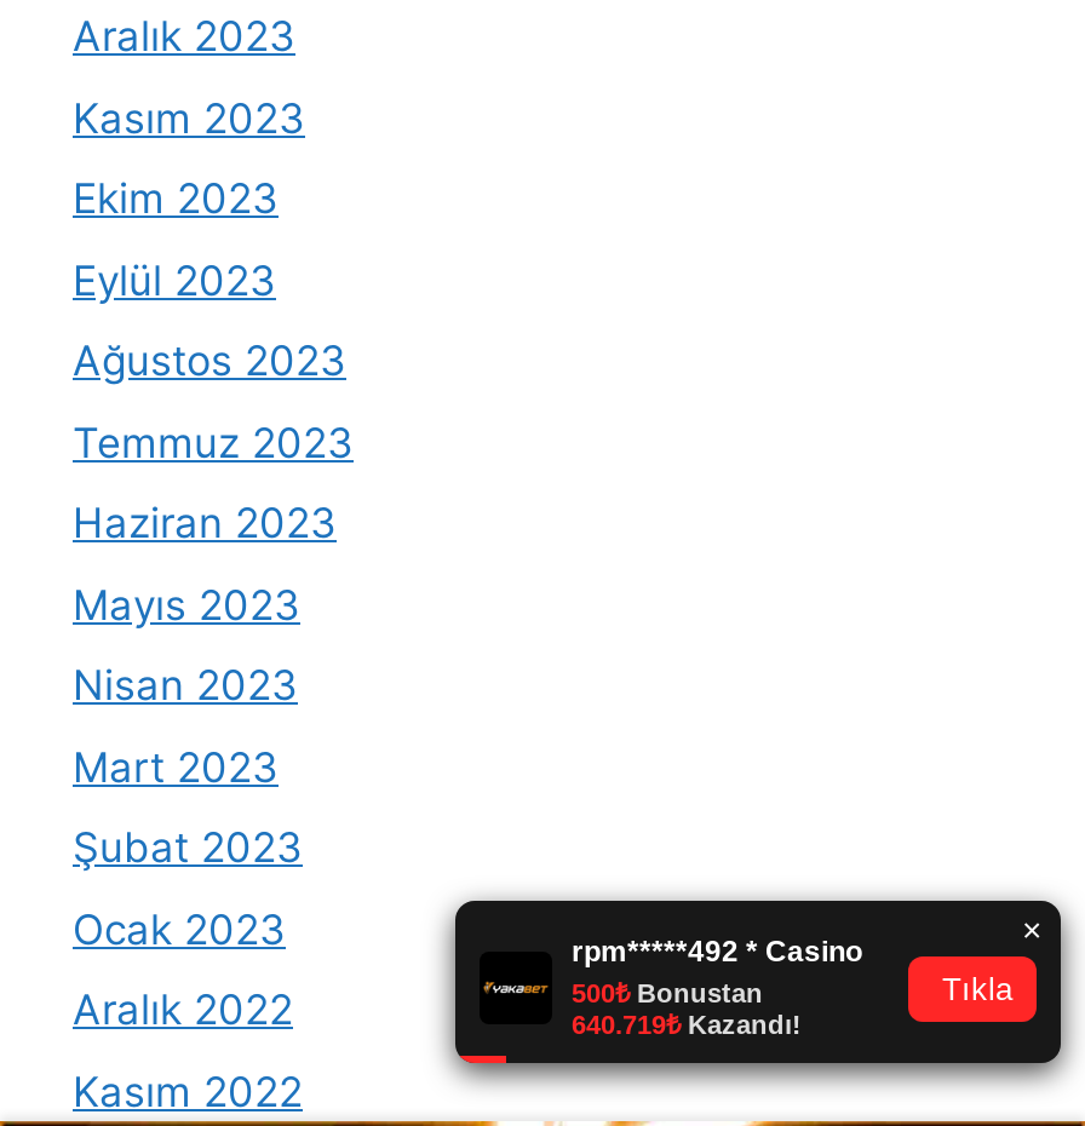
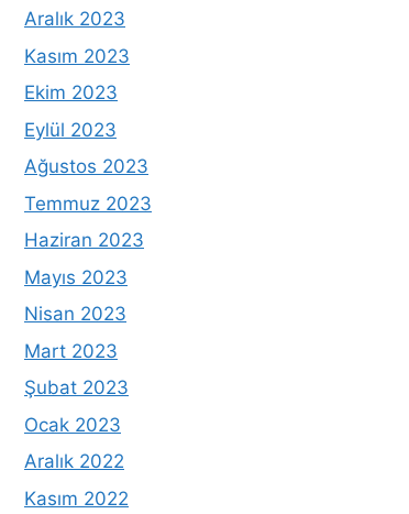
- [image]
